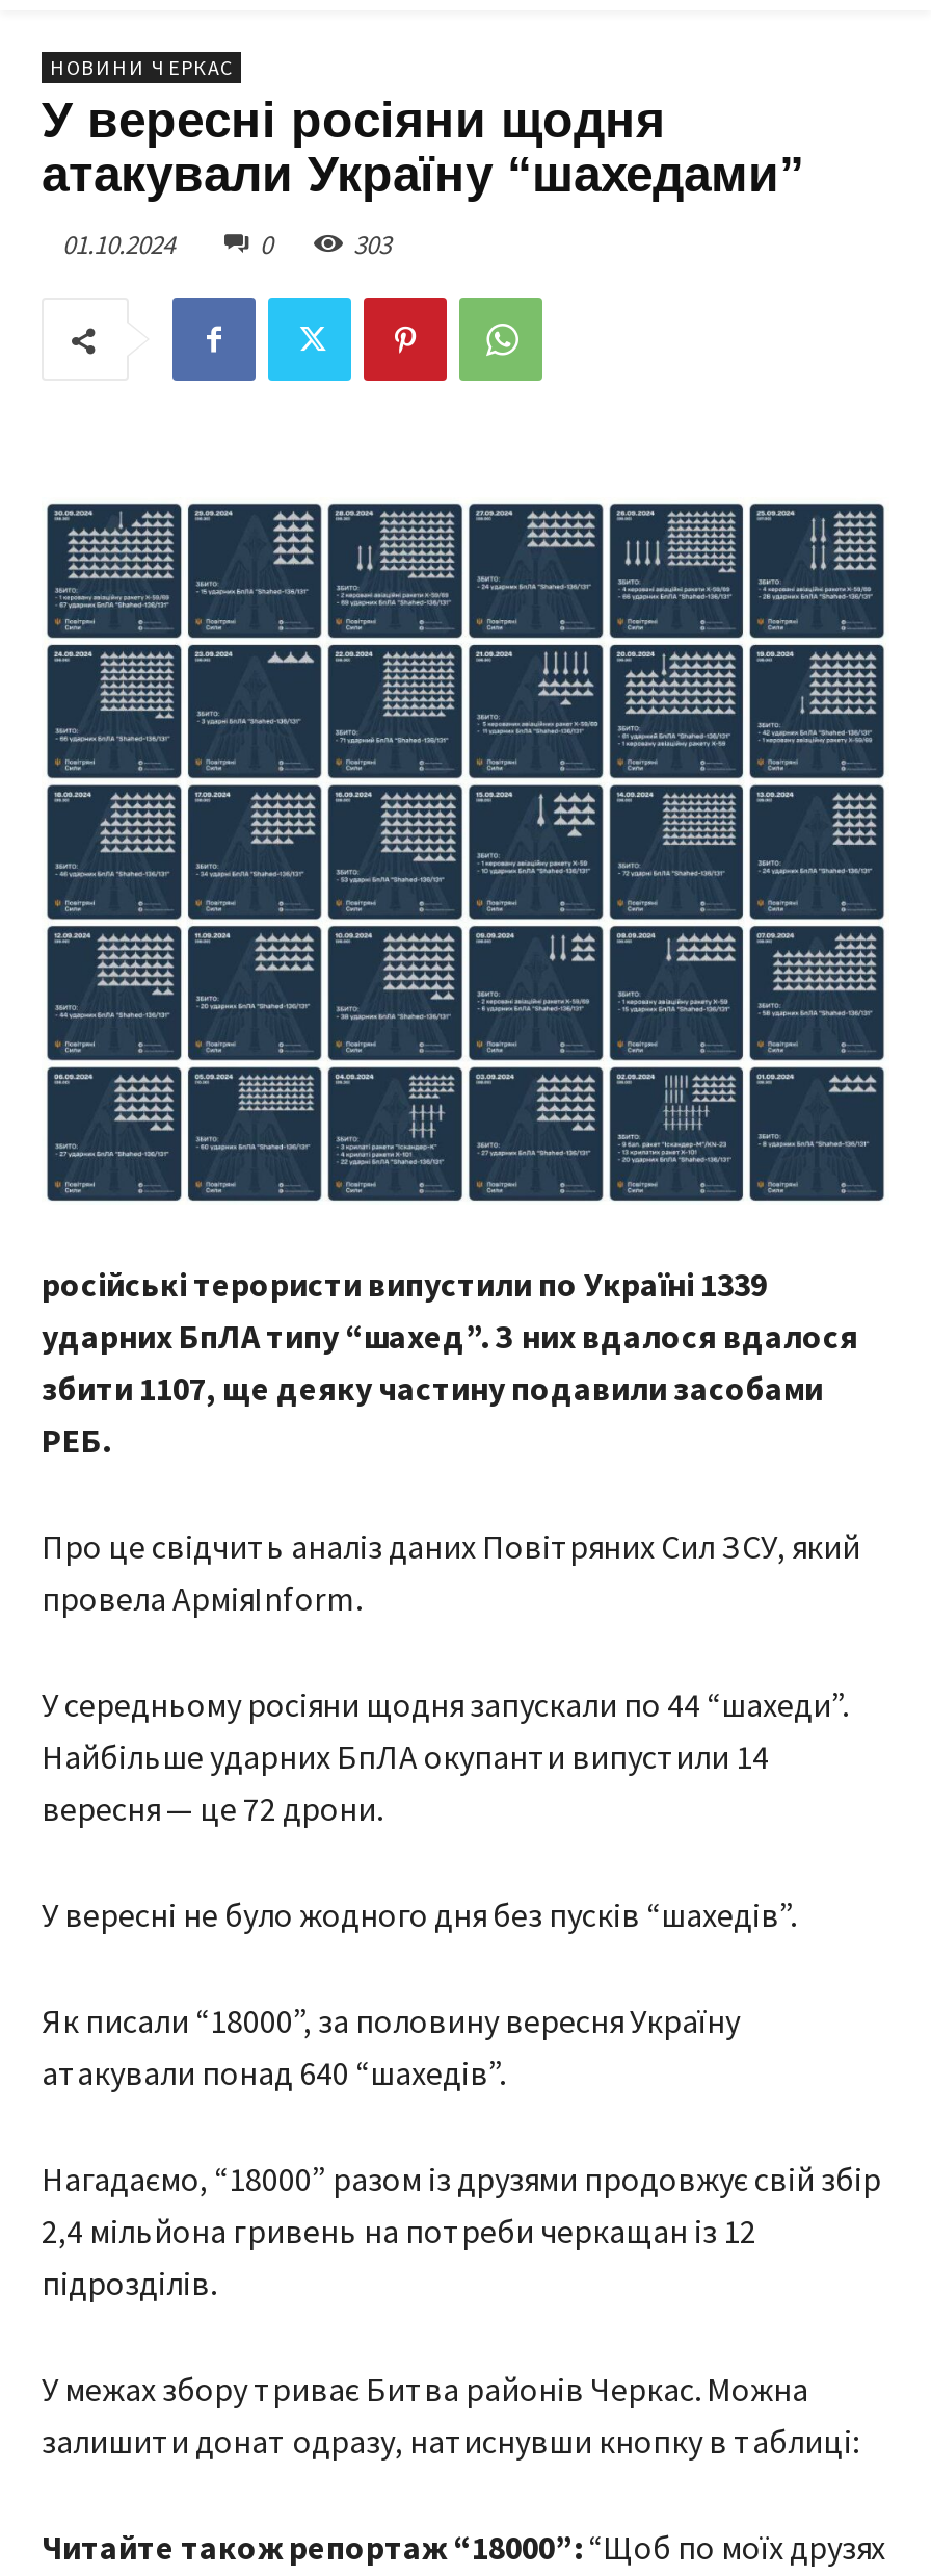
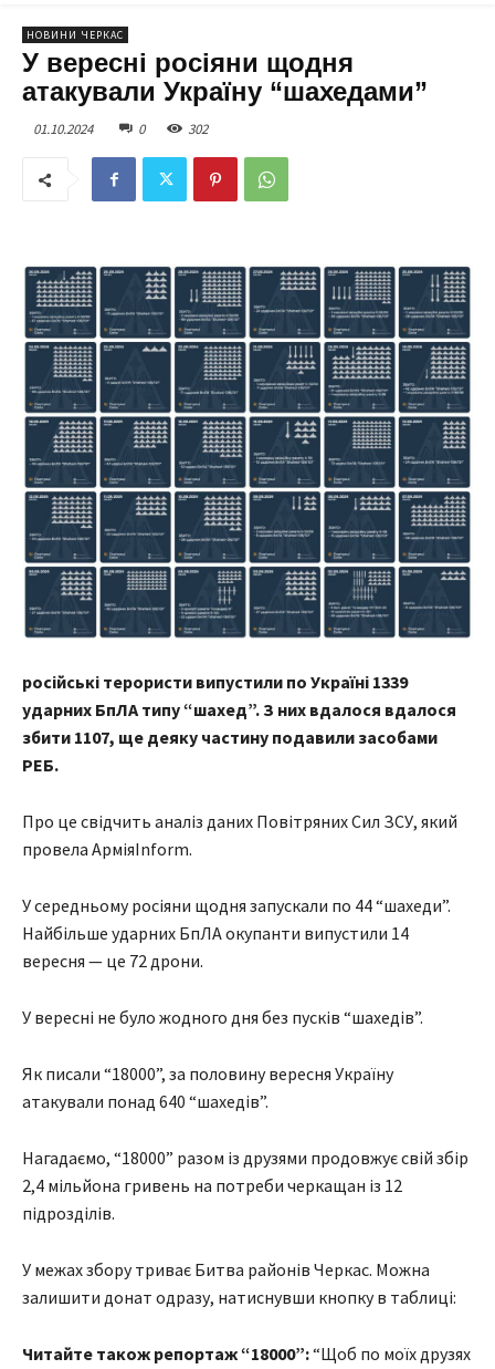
- 303
+ 302
